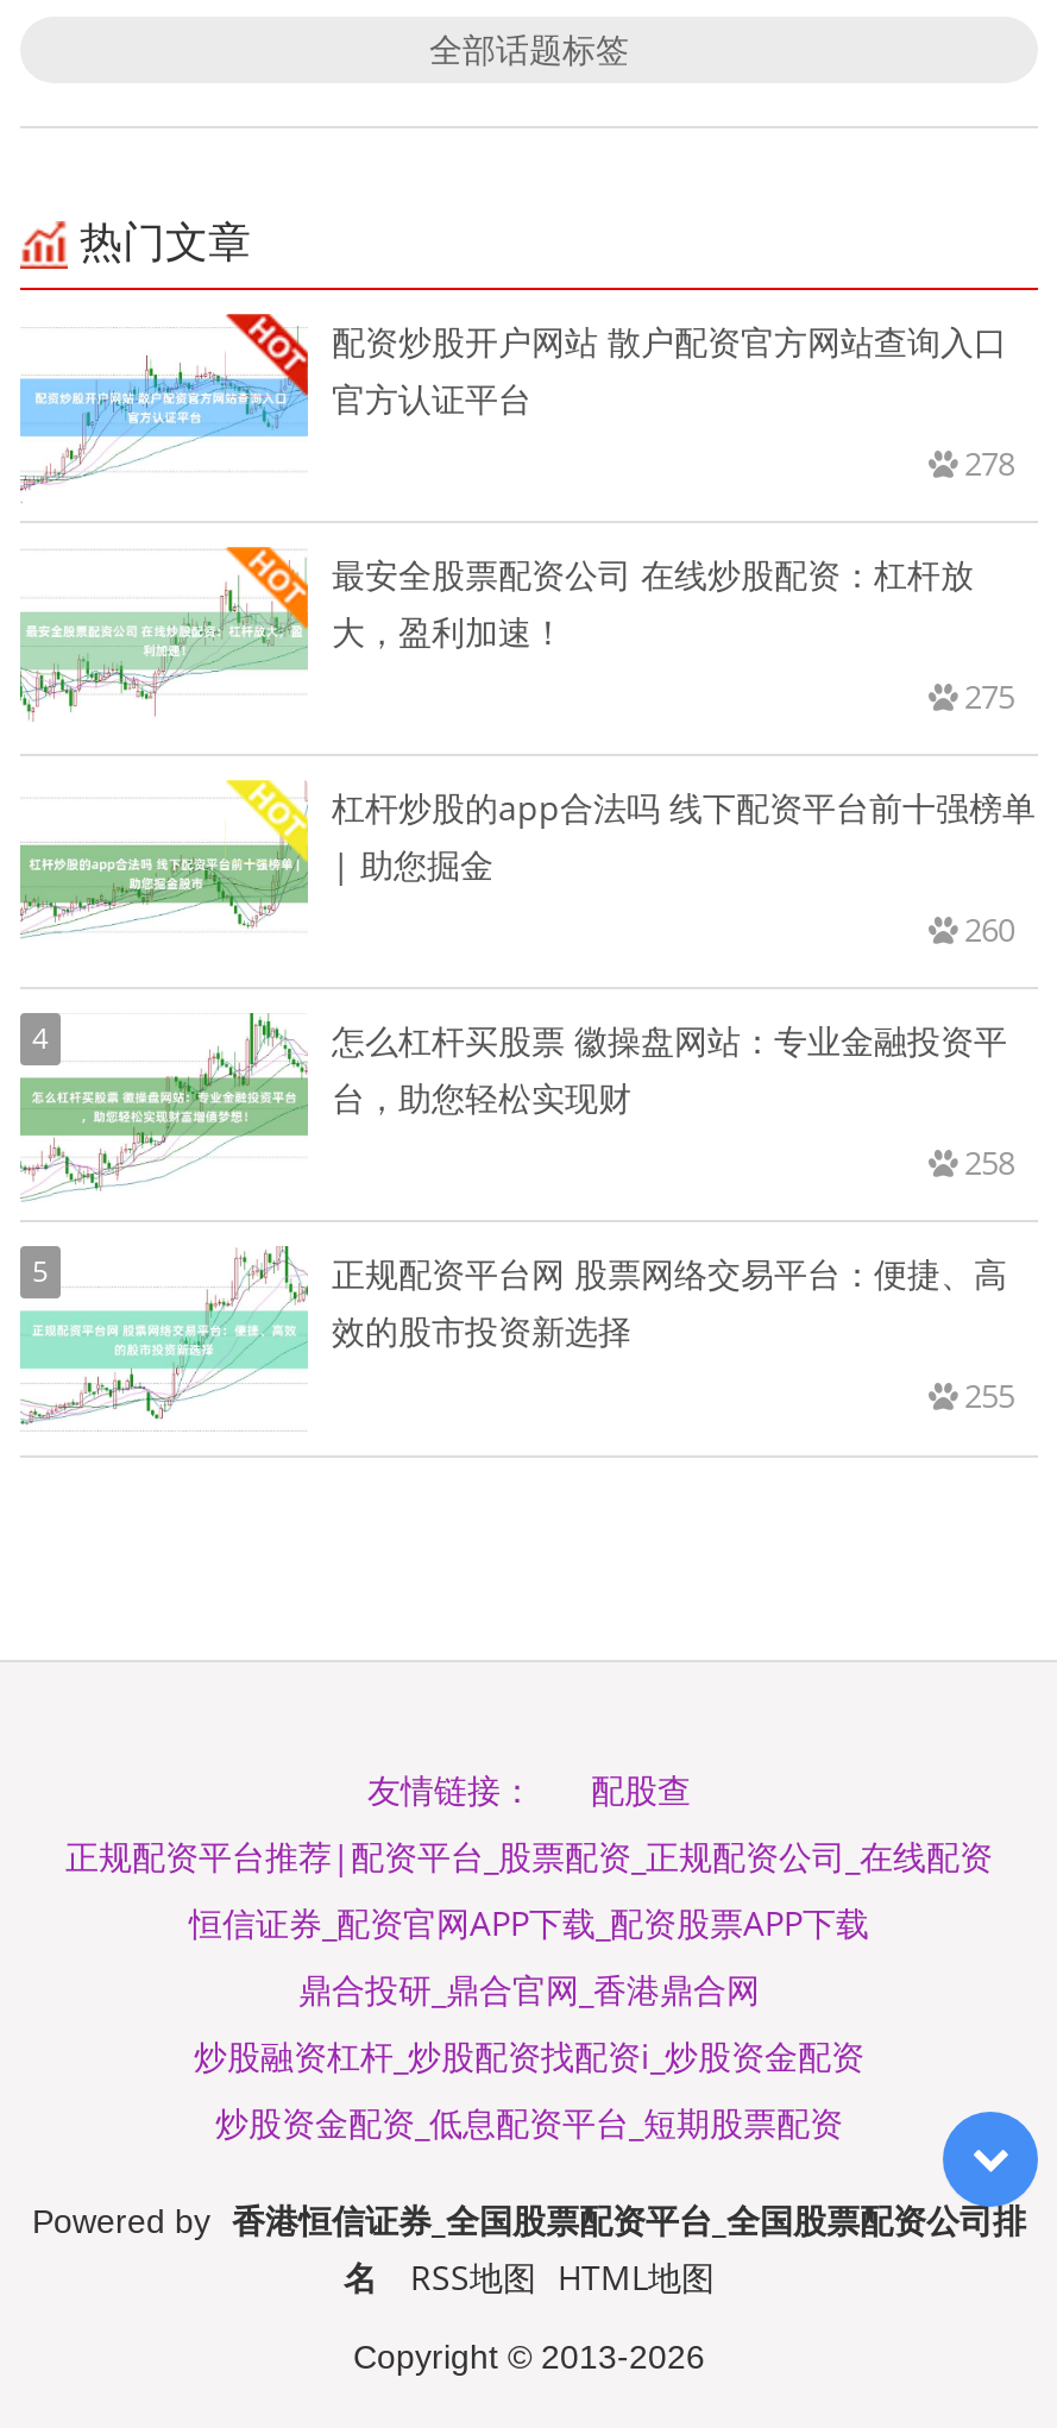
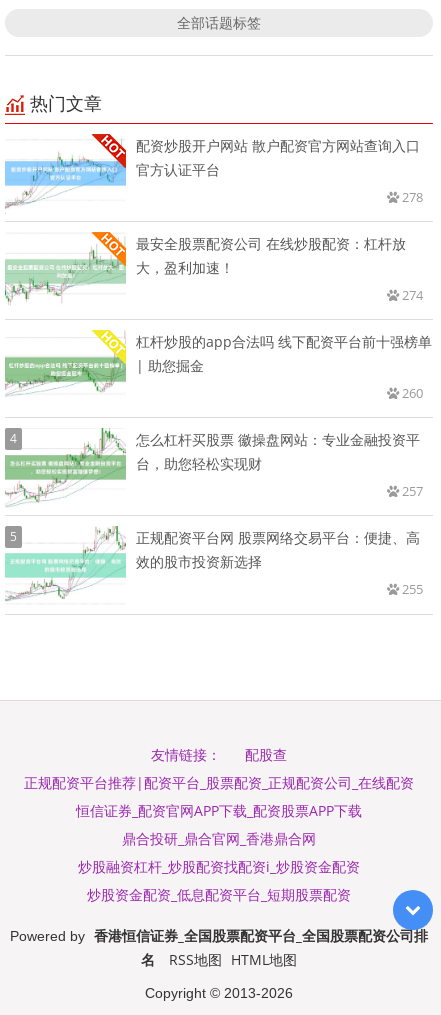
- 275
+ 274

- 258
+ 257
